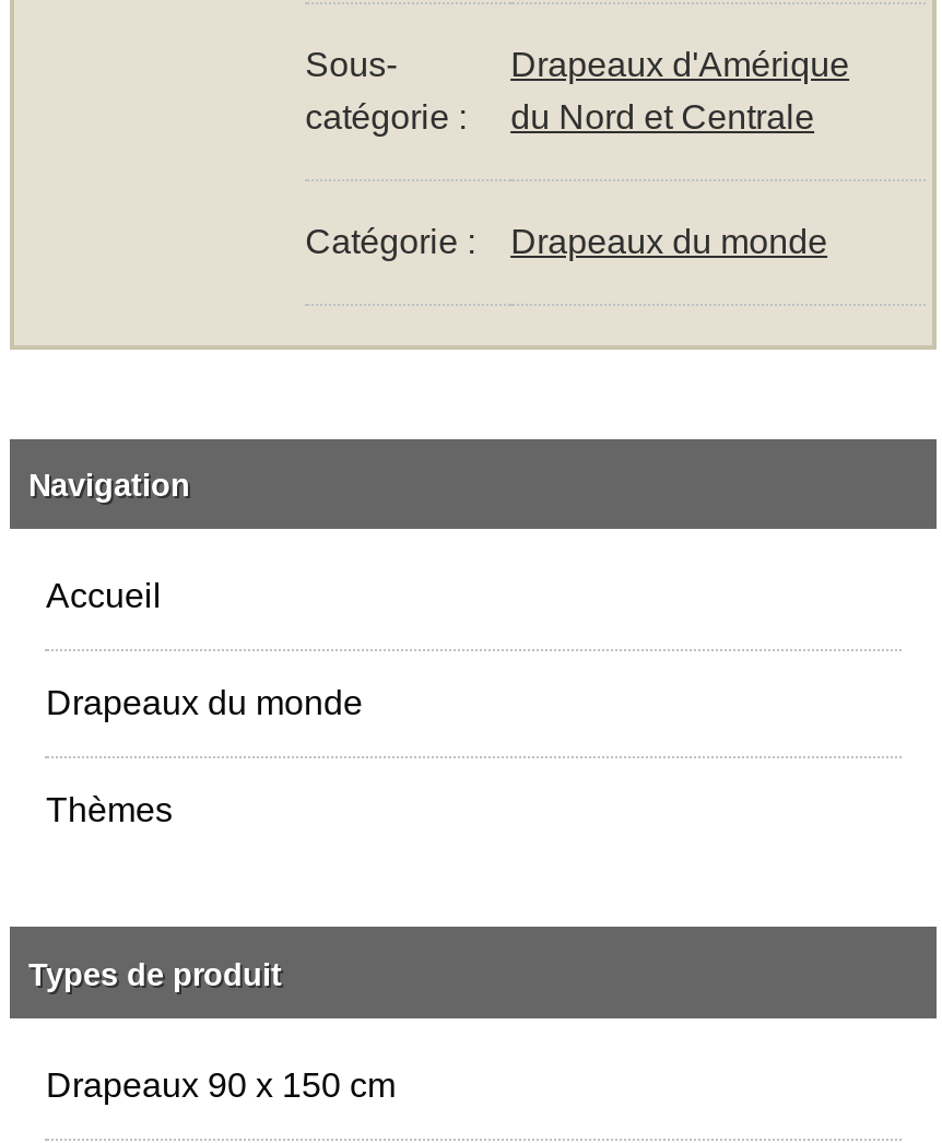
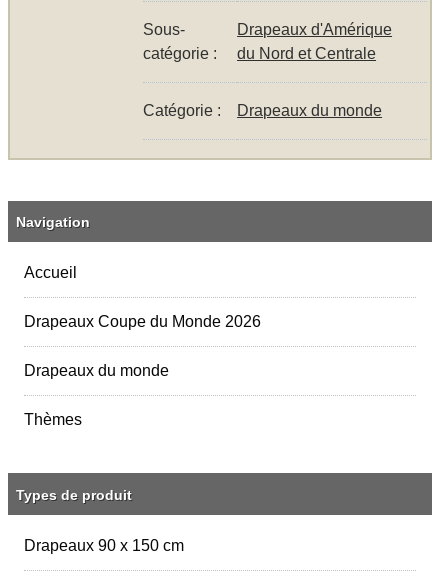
+ Drapeaux Coupe du Monde 2026
